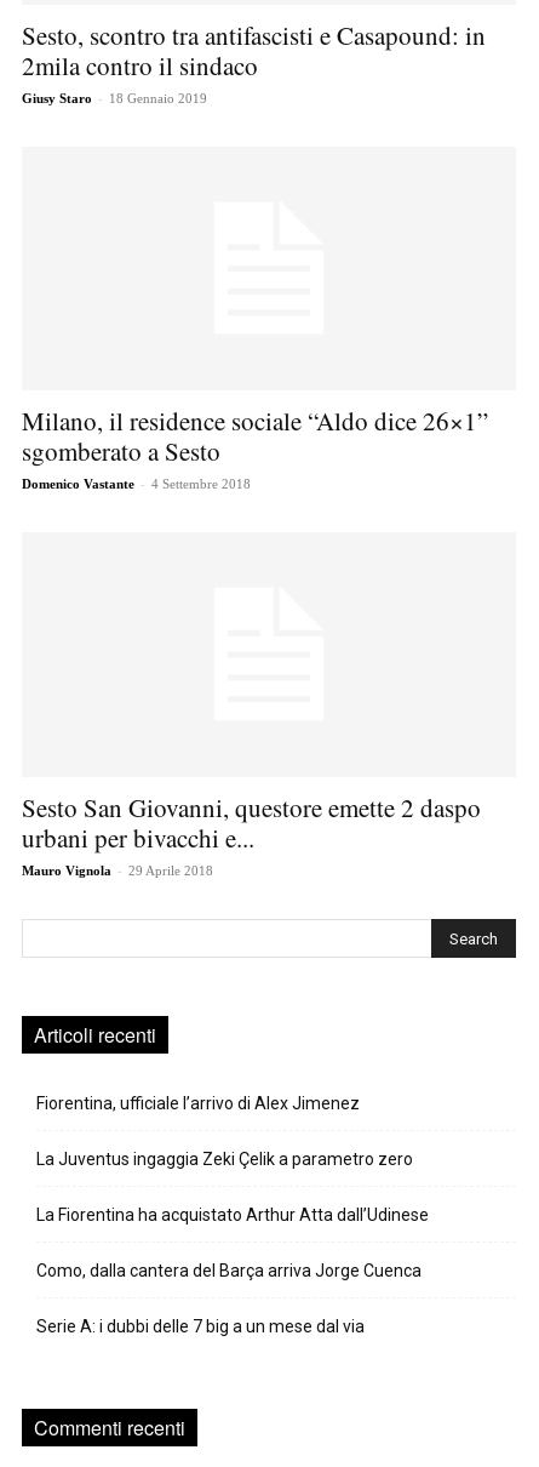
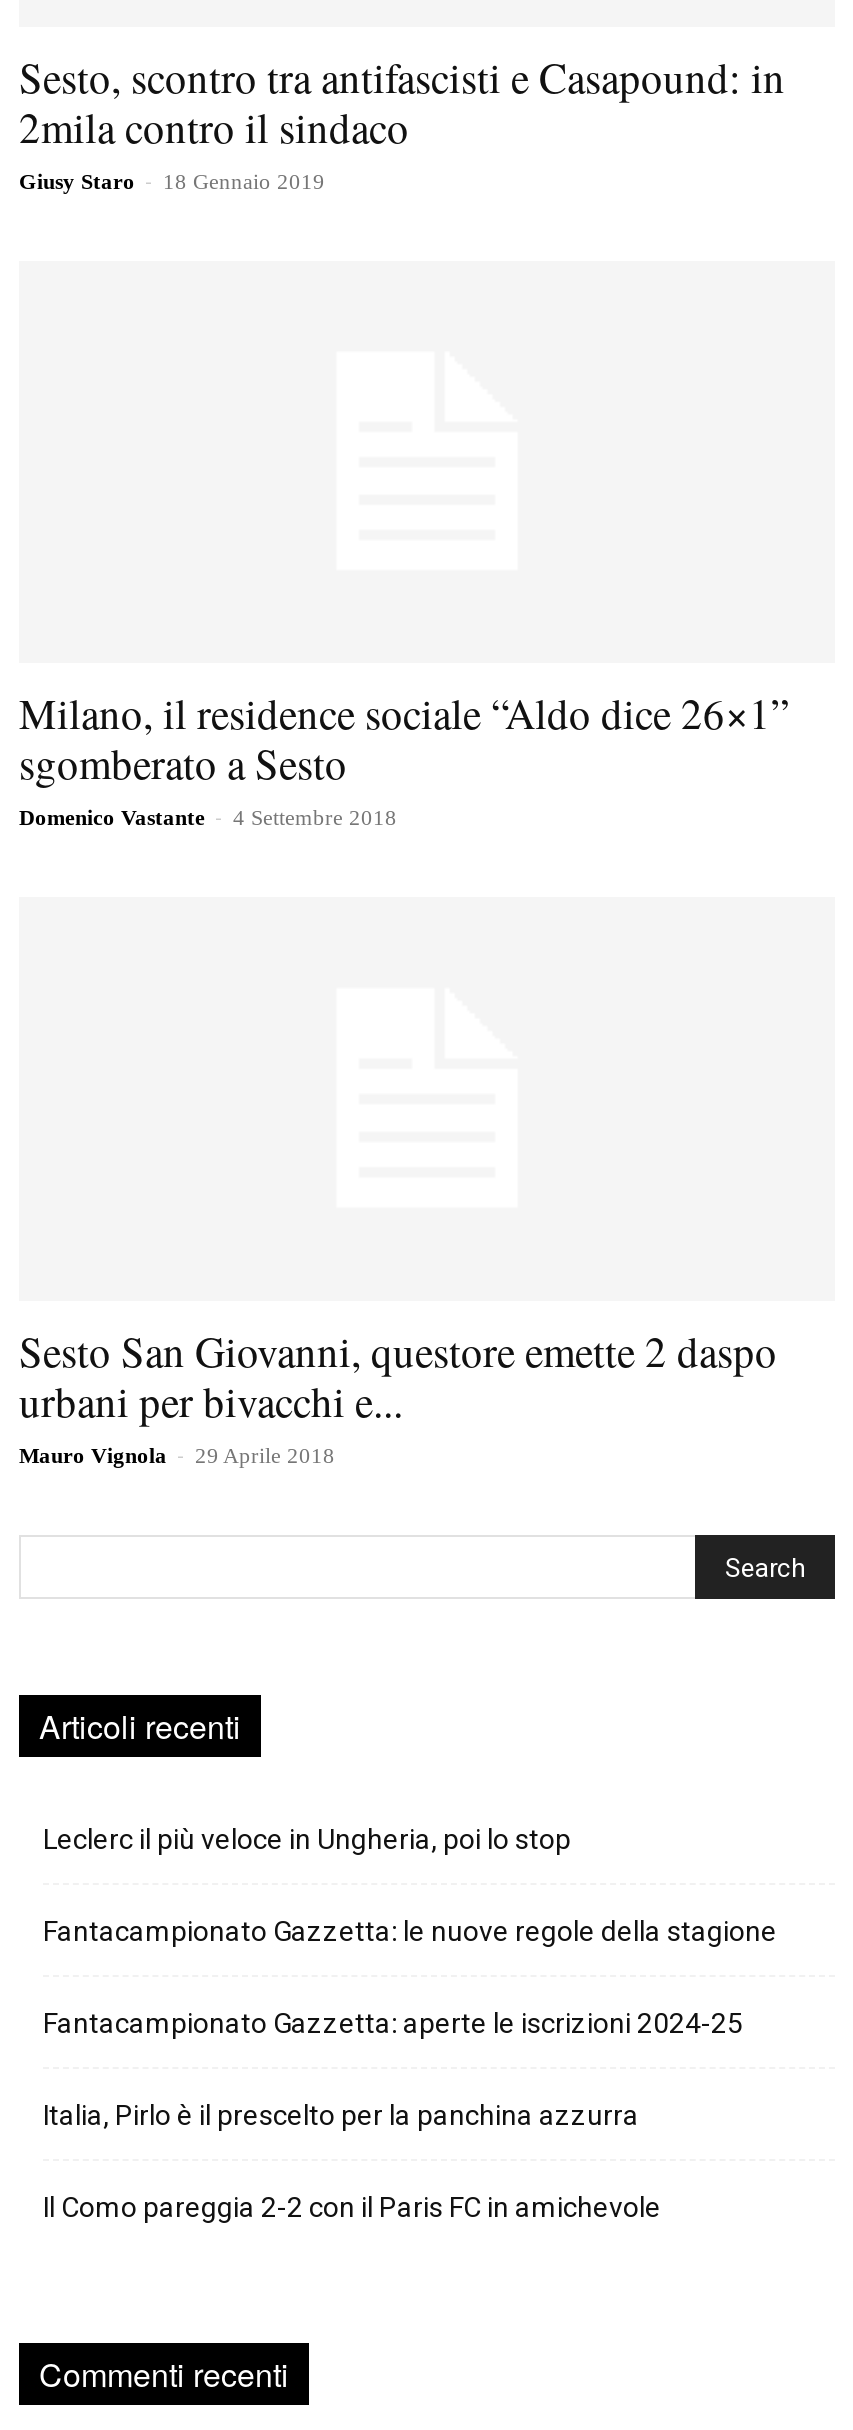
- Fiorentina, ufficiale l’arrivo di Alex Jimenez
+ Leclerc il più veloce in Ungheria, poi lo stop

- La Juventus ingaggia Zeki Çelik a parametro zero
+ Fantacampionato Gazzetta: le nuove regole della stagione

- La Fiorentina ha acquistato Arthur Atta dall’Udinese
+ Fantacampionato Gazzetta: aperte le iscrizioni 2024-25

- Como, dalla cantera del Barça arriva Jorge Cuenca
+ Italia, Pirlo è il prescelto per la panchina azzurra

- Serie A: i dubbi delle 7 big a un mese dal via
+ Il Como pareggia 2-2 con il Paris FC in amichevole
